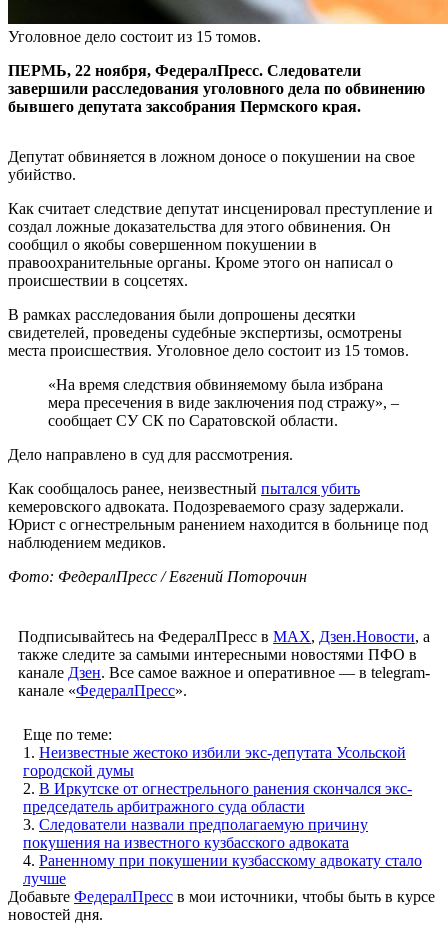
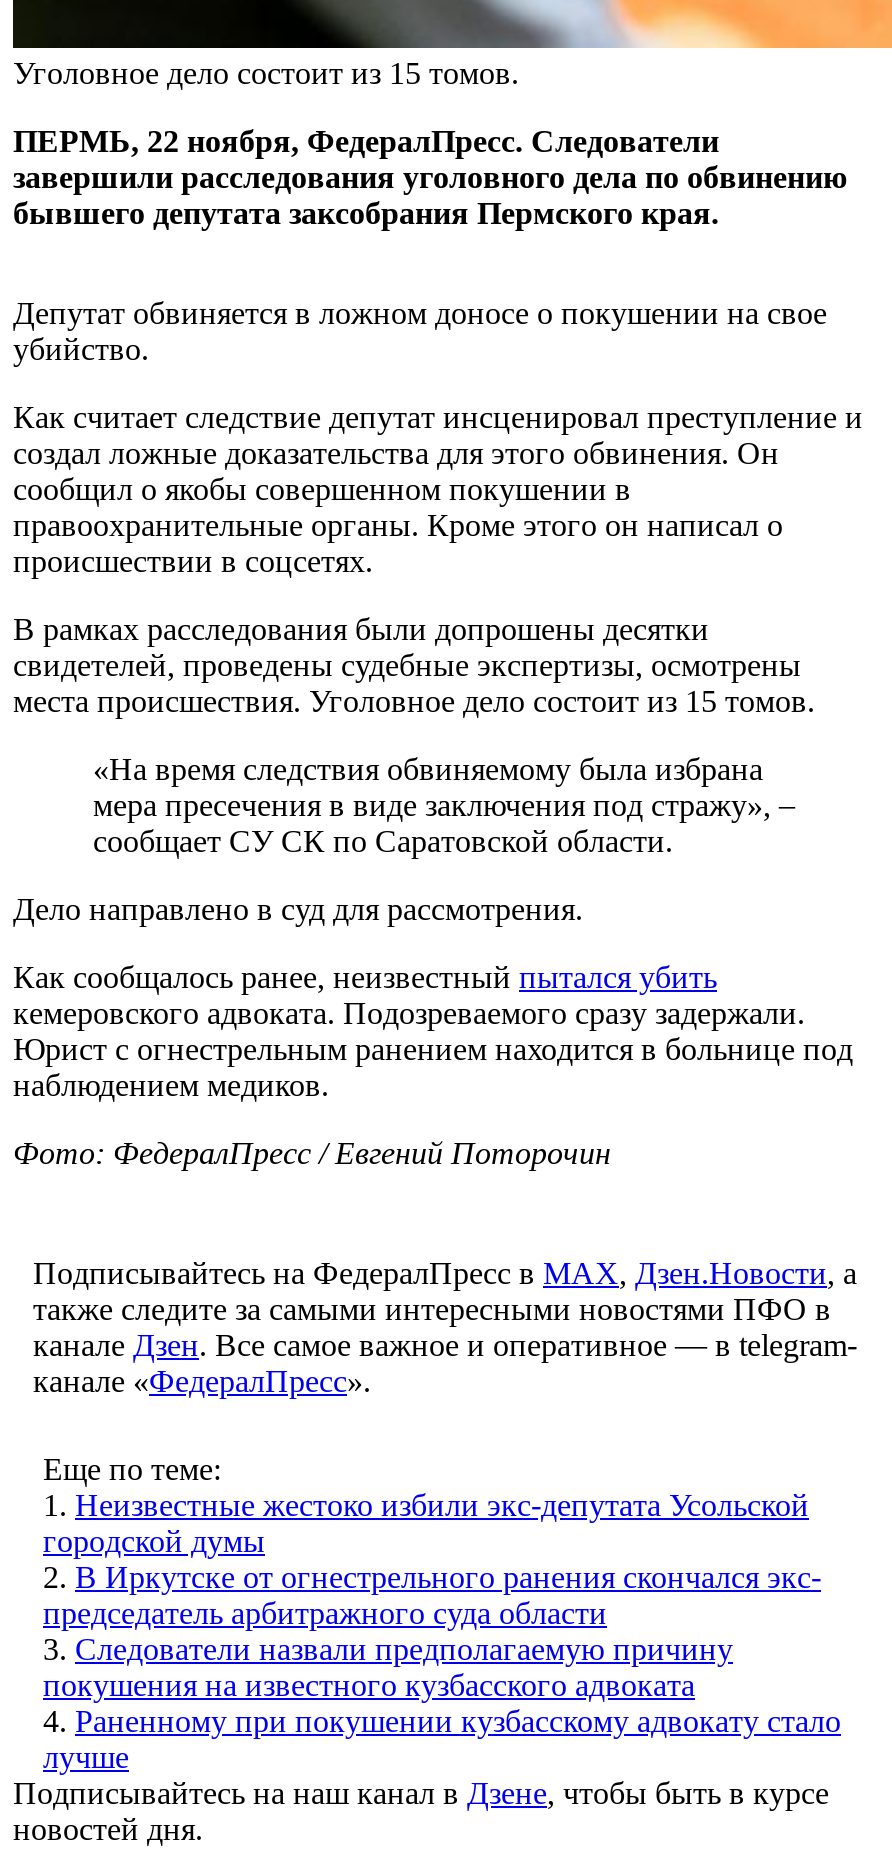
- Добавьте ФедералПресс в мои источники, чтобы быть в курсе
+ Подписывайтесь на наш канал в Дзене, чтобы быть в курсе
